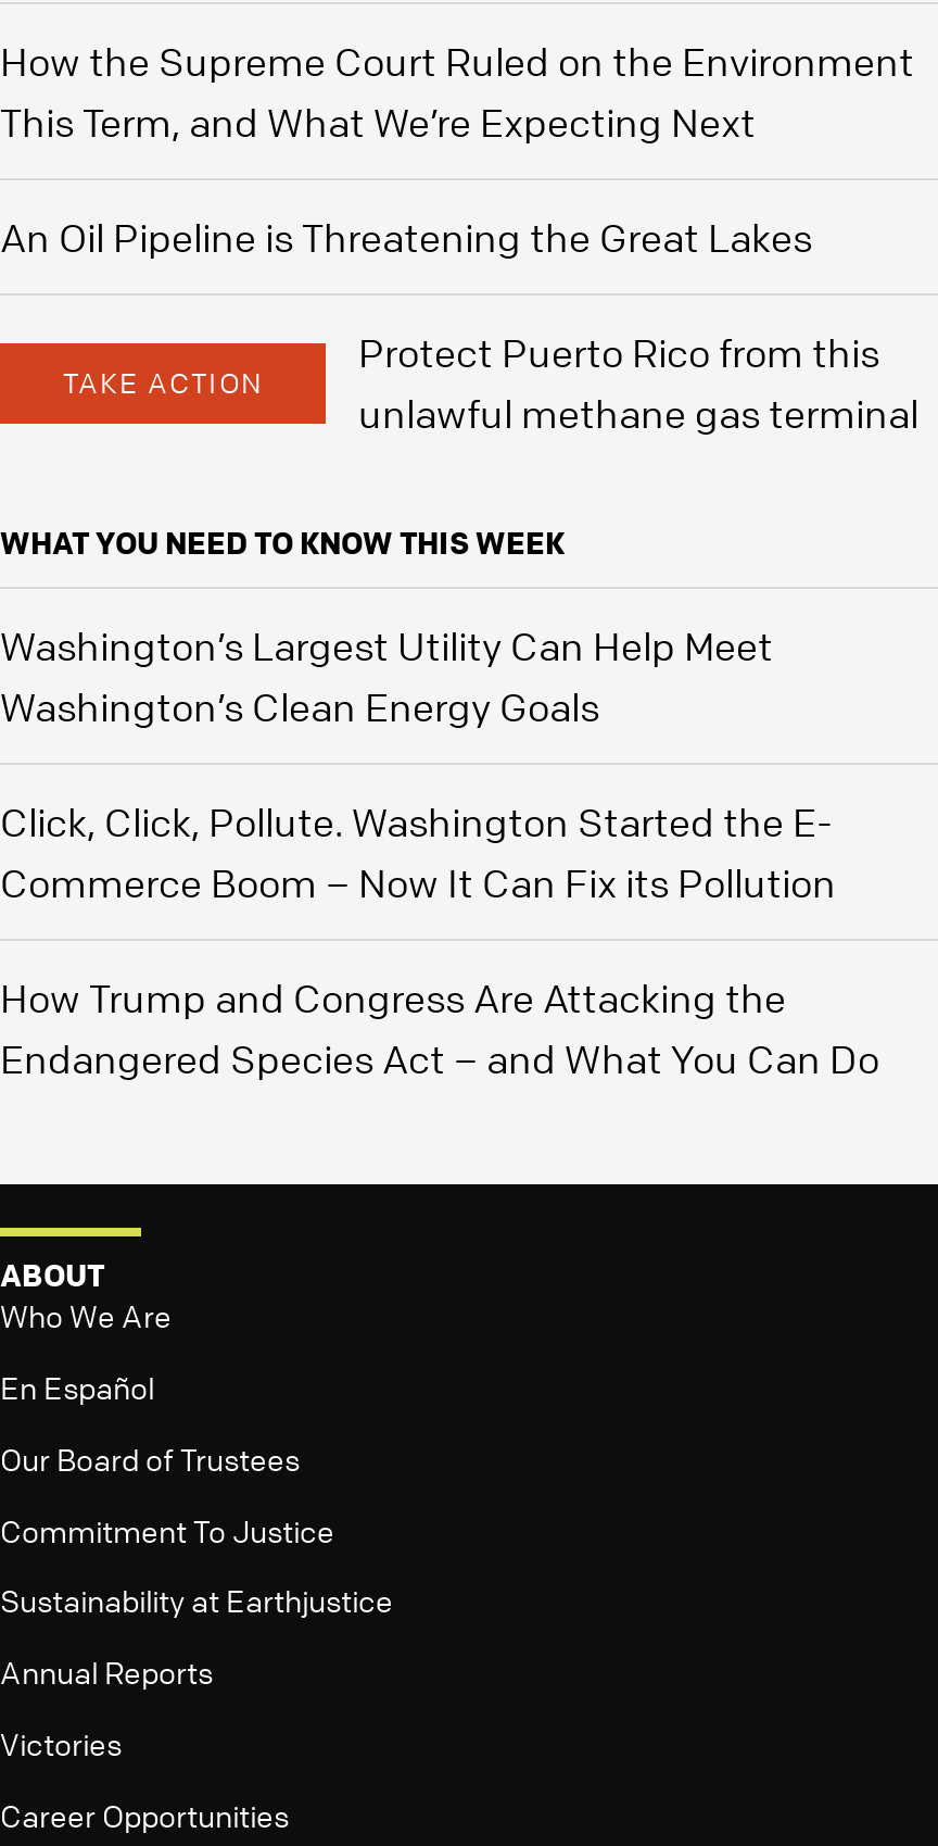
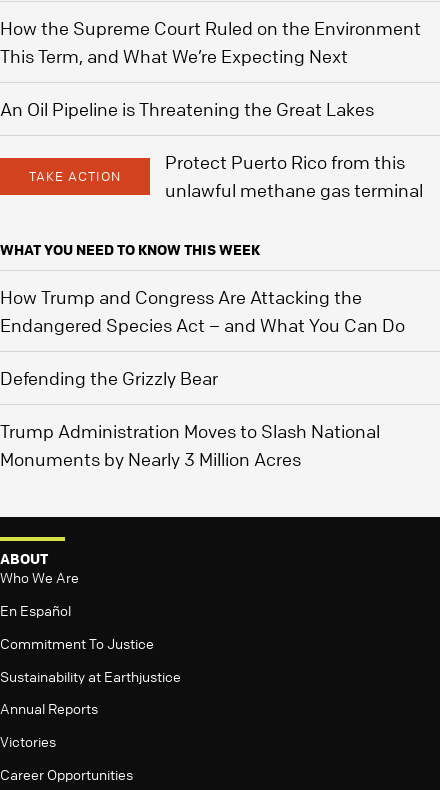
- Washington’s Largest Utility Can Help Meet
- Washington’s Clean Energy Goals
- Click, Click, Pollute. Washington Started the E-
- Commerce Boom – Now It Can Fix its Pollution

moved up: How Trump and Congress Are Attacking the | Endangered Species Act – and What You Can Do

+ Defending the Grizzly Bear
+ Trump Administration Moves to Slash National
+ Monuments by Nearly 3 Million Acres

- Our Board of Trustees
